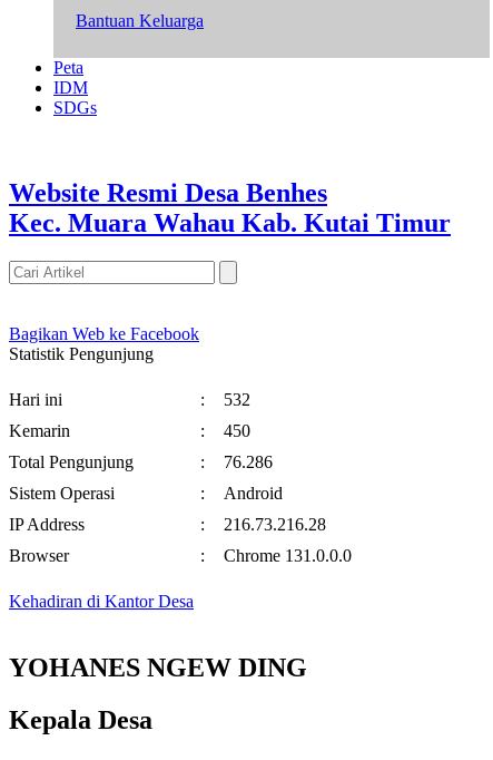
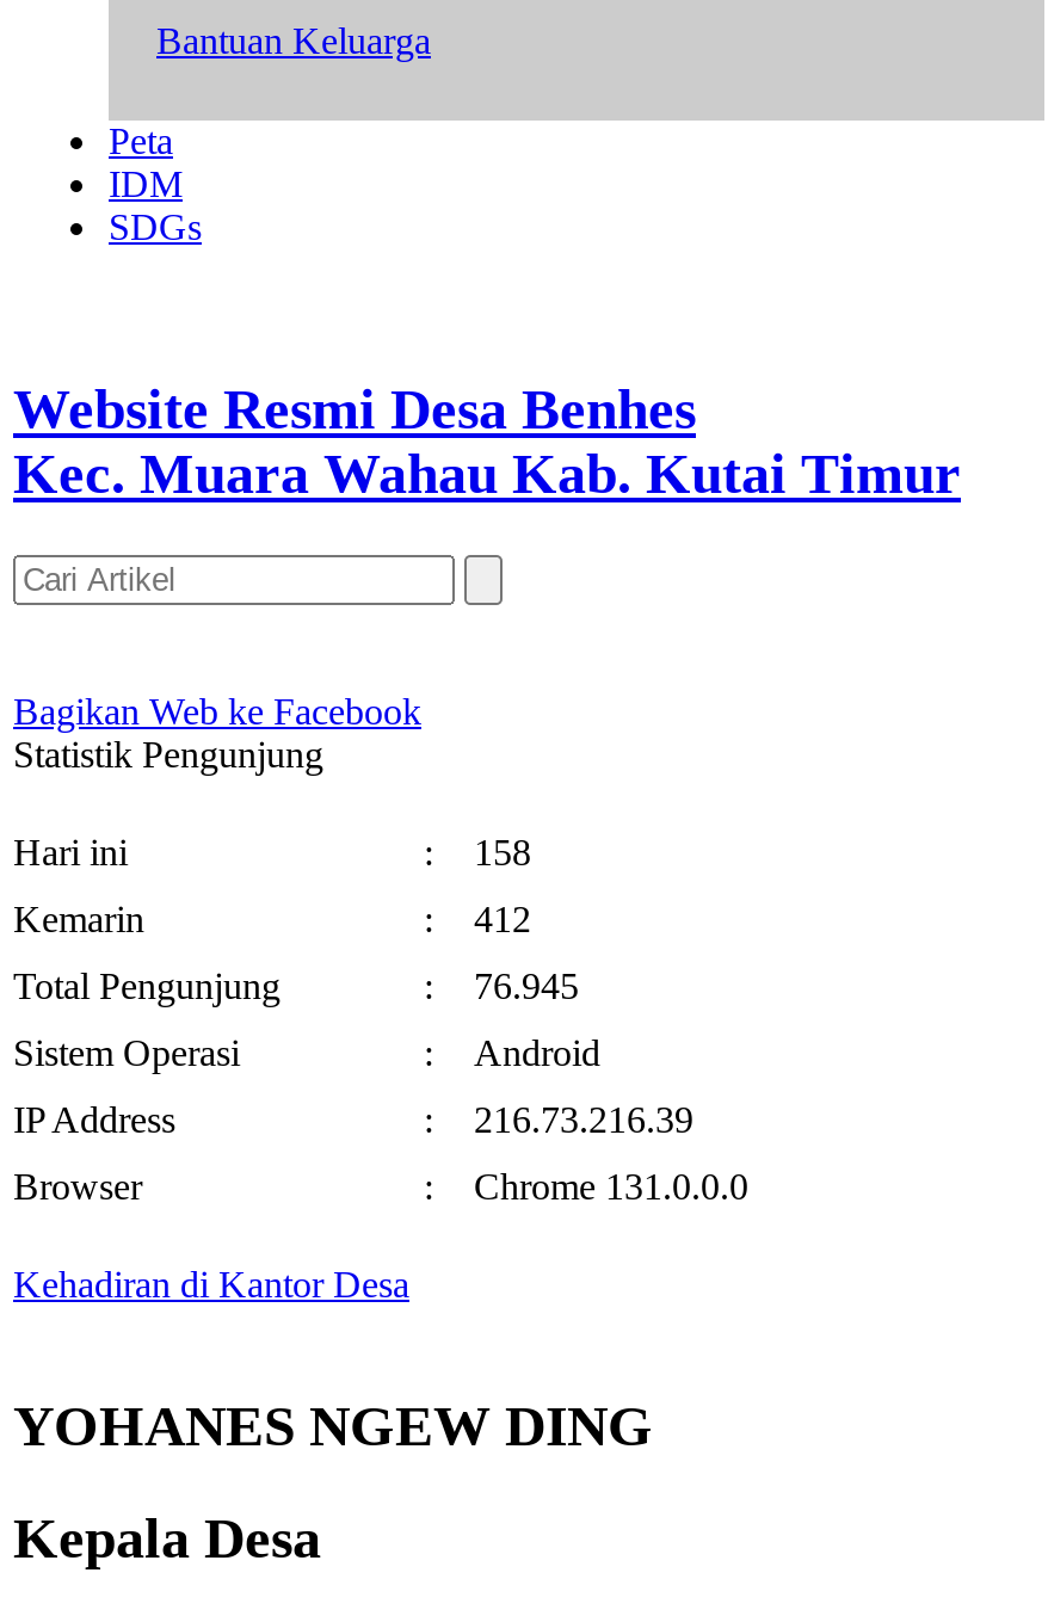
- 532
+ 158

- 450
+ 412

- 76.286
+ 76.945

- 216.73.216.28
+ 216.73.216.39
